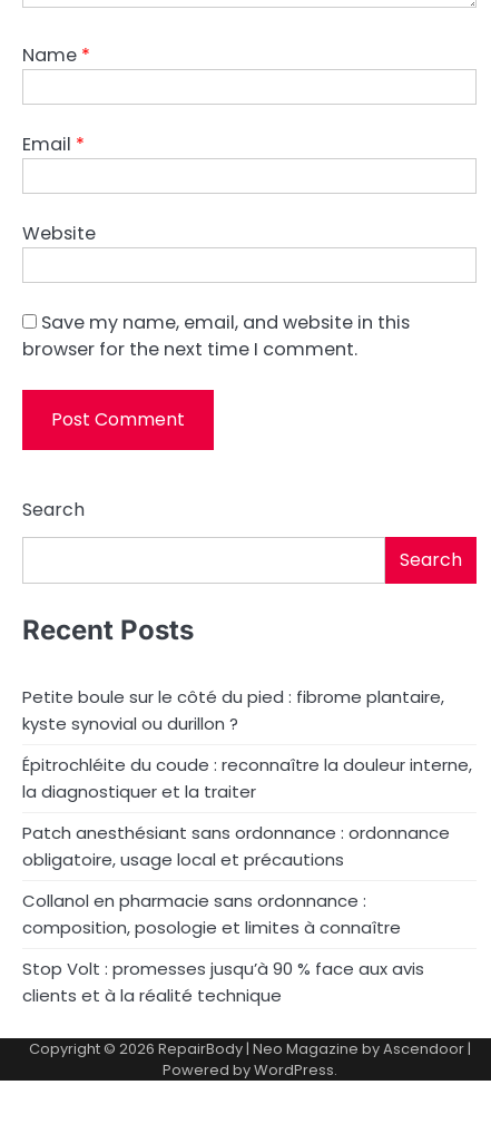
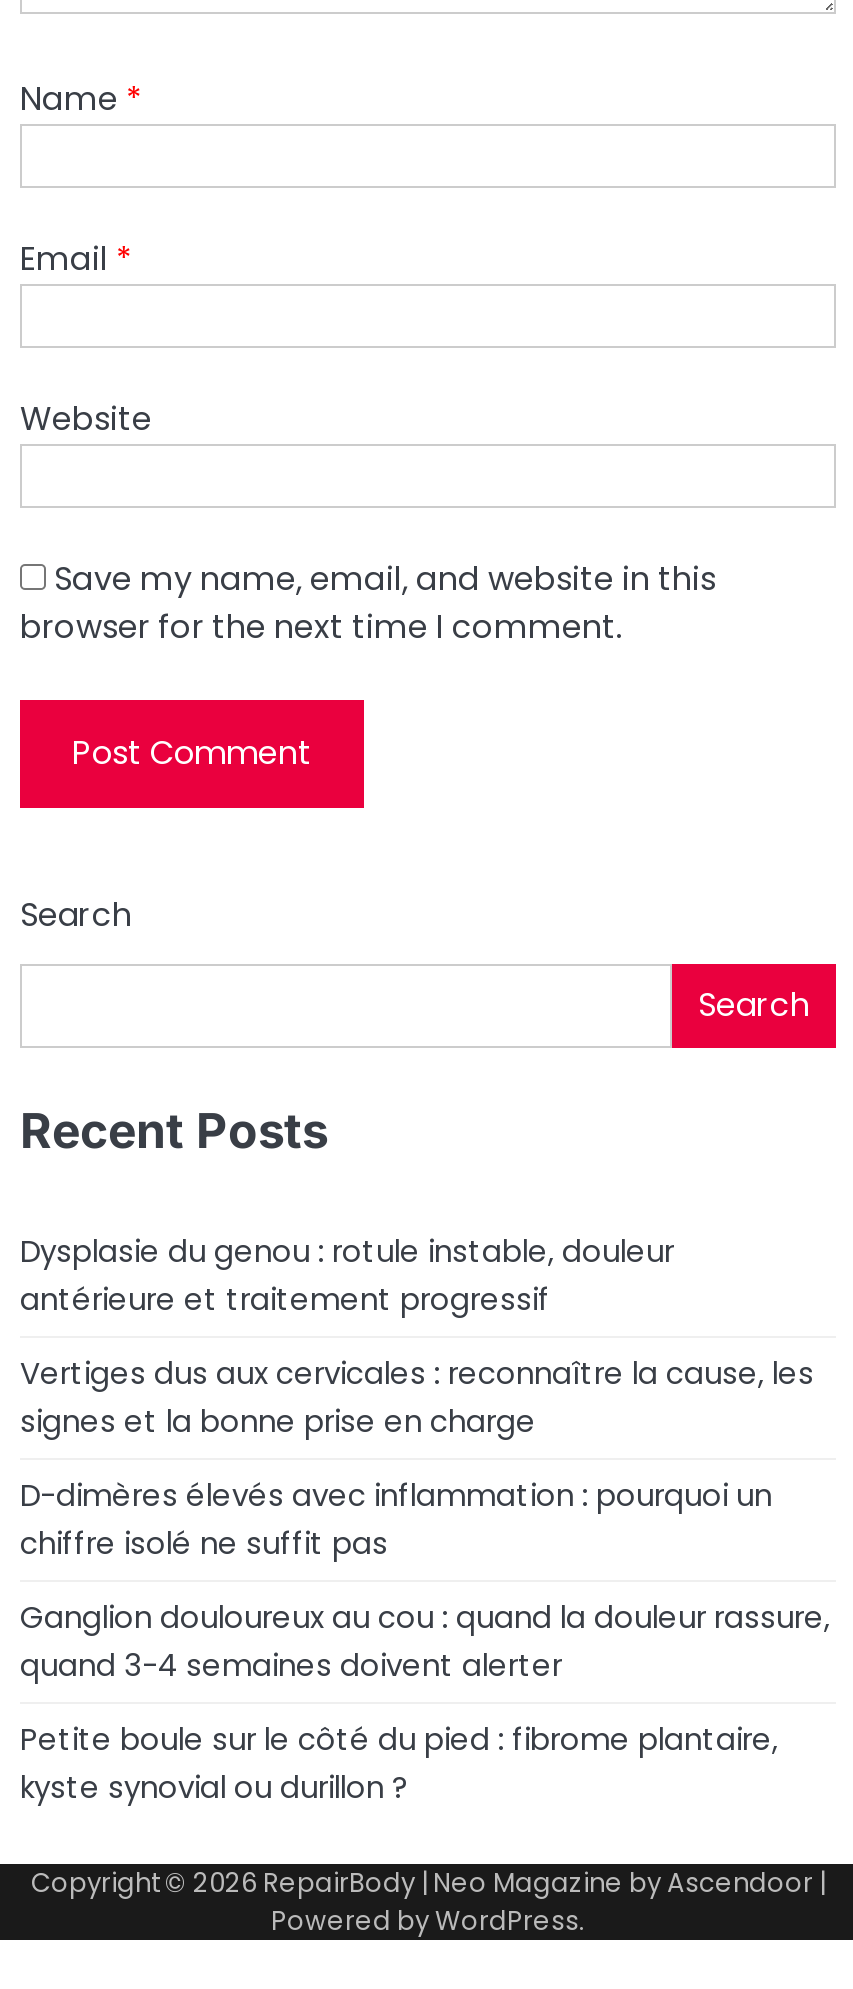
+ Dysplasie du genou : rotule instable, douleur
+ antérieure et traitement progressif
+ Vertiges dus aux cervicales : reconnaître la cause, les
+ signes et la bonne prise en charge
+ D-dimères élevés avec inflammation : pourquoi un
+ chiffre isolé ne suffit pas
+ Ganglion douloureux au cou : quand la douleur rassure,
+ quand 3-4 semaines doivent alerter

moved down: Petite boule sur le côté du pied : fibrome plantaire, | kyste synovial ou durillon ?

- Épitrochléite du coude : reconnaître la douleur interne,
- la diagnostiquer et la traiter
- Patch anesthésiant sans ordonnance : ordonnance
- obligatoire, usage local et précautions
- Collanol en pharmacie sans ordonnance :
- composition, posologie et limites à connaître
- Stop Volt : promesses jusqu’à 90 % face aux avis
- clients et à la réalité technique
